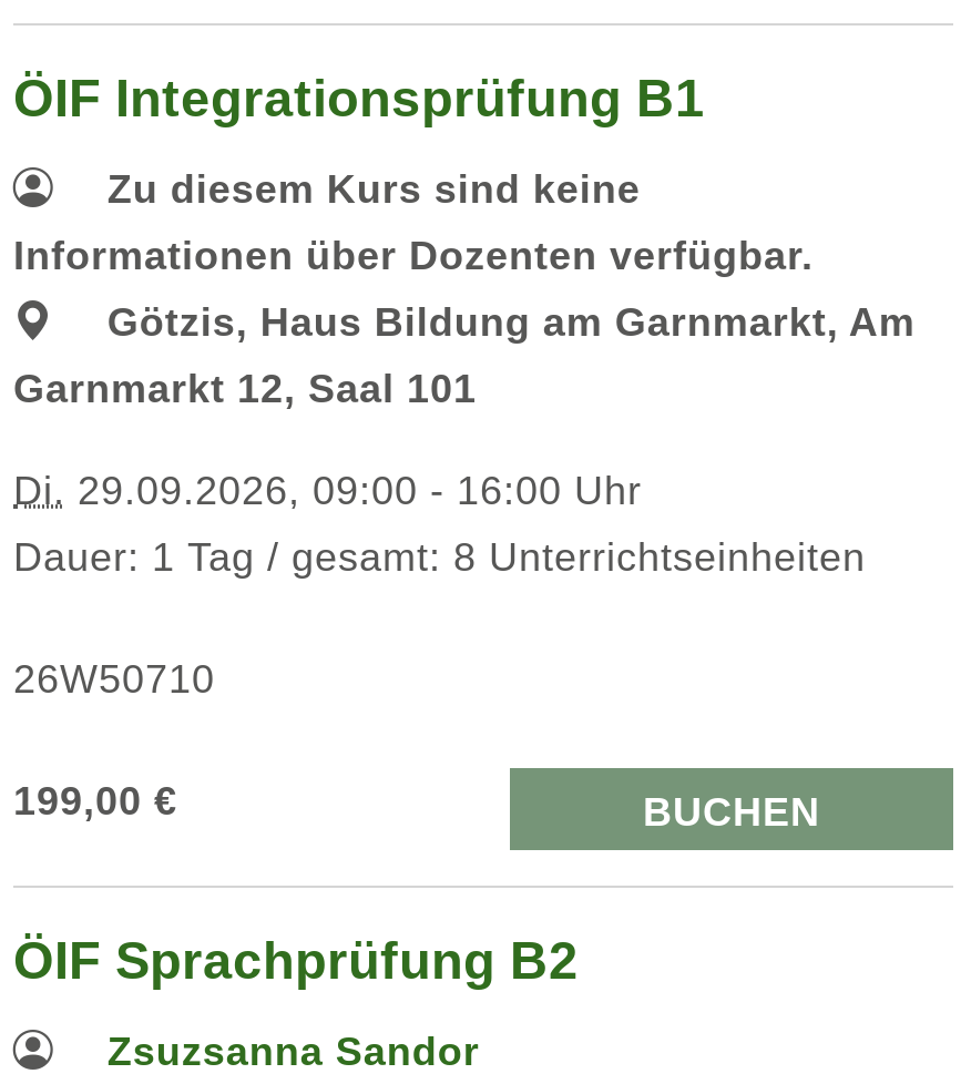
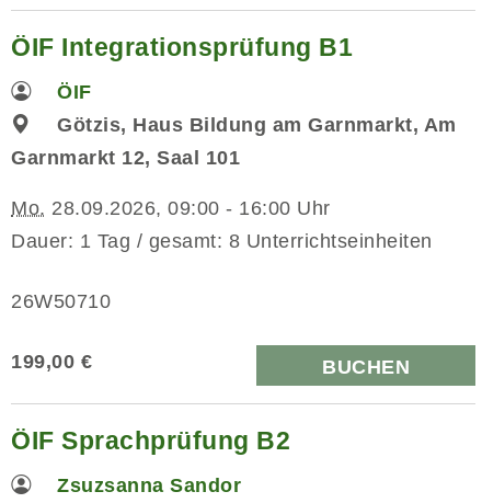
- Zu diesem Kurs sind keine
- Informationen über Dozenten verfügbar.
+ ÖIF

- Di. 29.09.2026, 09:00 - 16:00 Uhr
+ Mo. 28.09.2026, 09:00 - 16:00 Uhr
